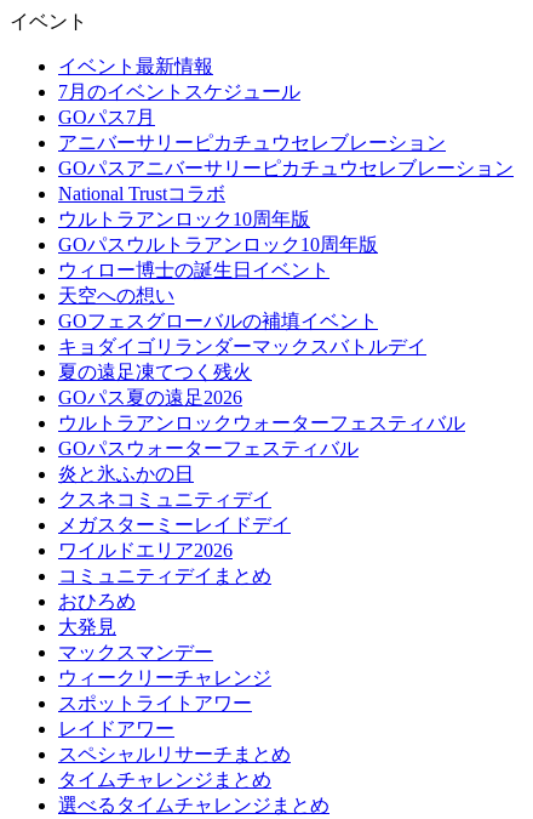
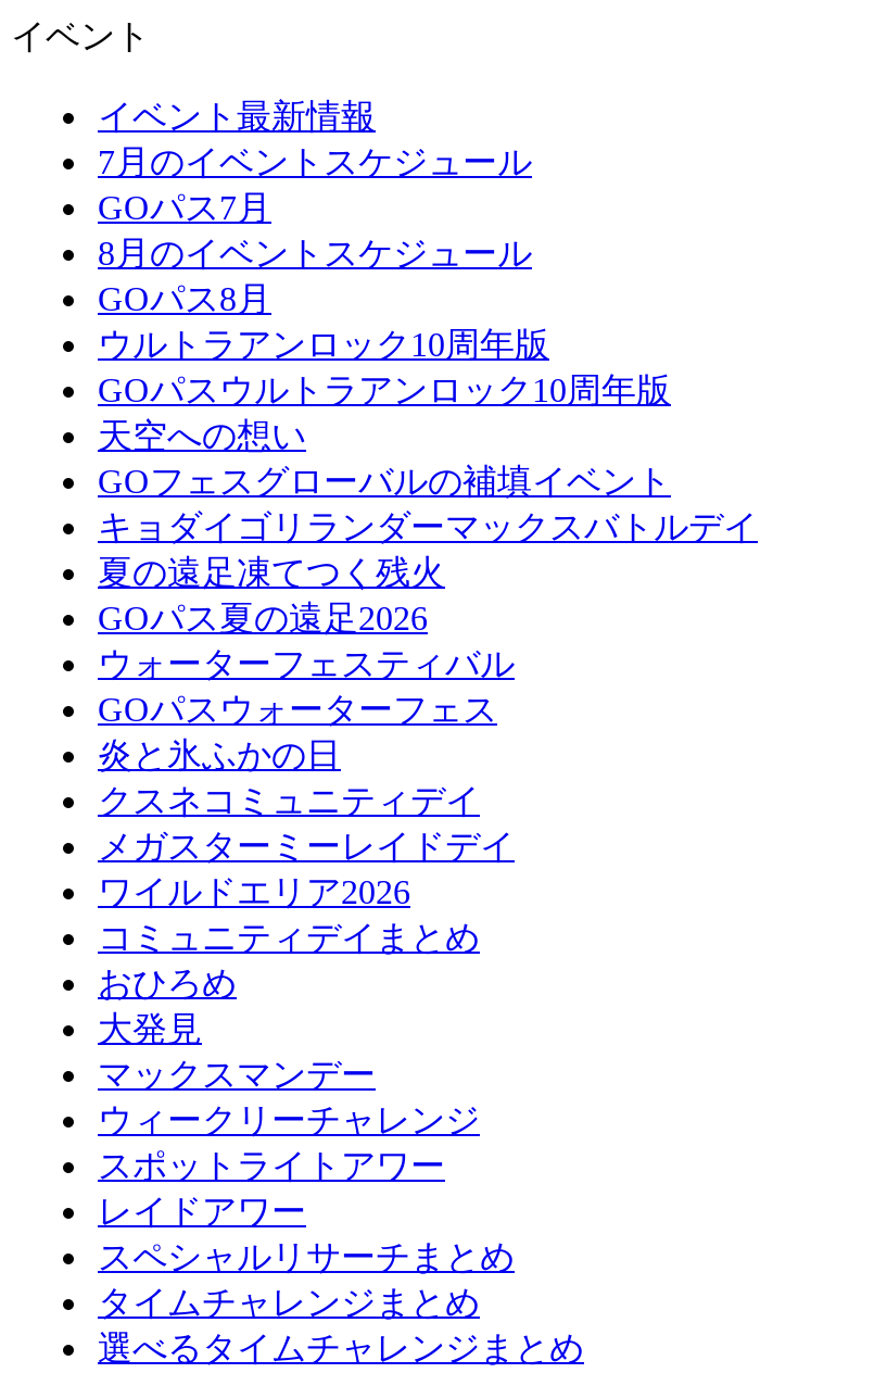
- アニバーサリーピカチュウセレブレーション
- GOパスアニバーサリーピカチュウセレブレーション
- National Trustコラボ
+ 8月のイベントスケジュール
+ GOパス8月

- ウィロー博士の誕生日イベント

- ウルトラアンロックウォーターフェスティバル
- GOパスウォーターフェスティバル
+ ウォーターフェスティバル
+ GOパスウォーターフェス
